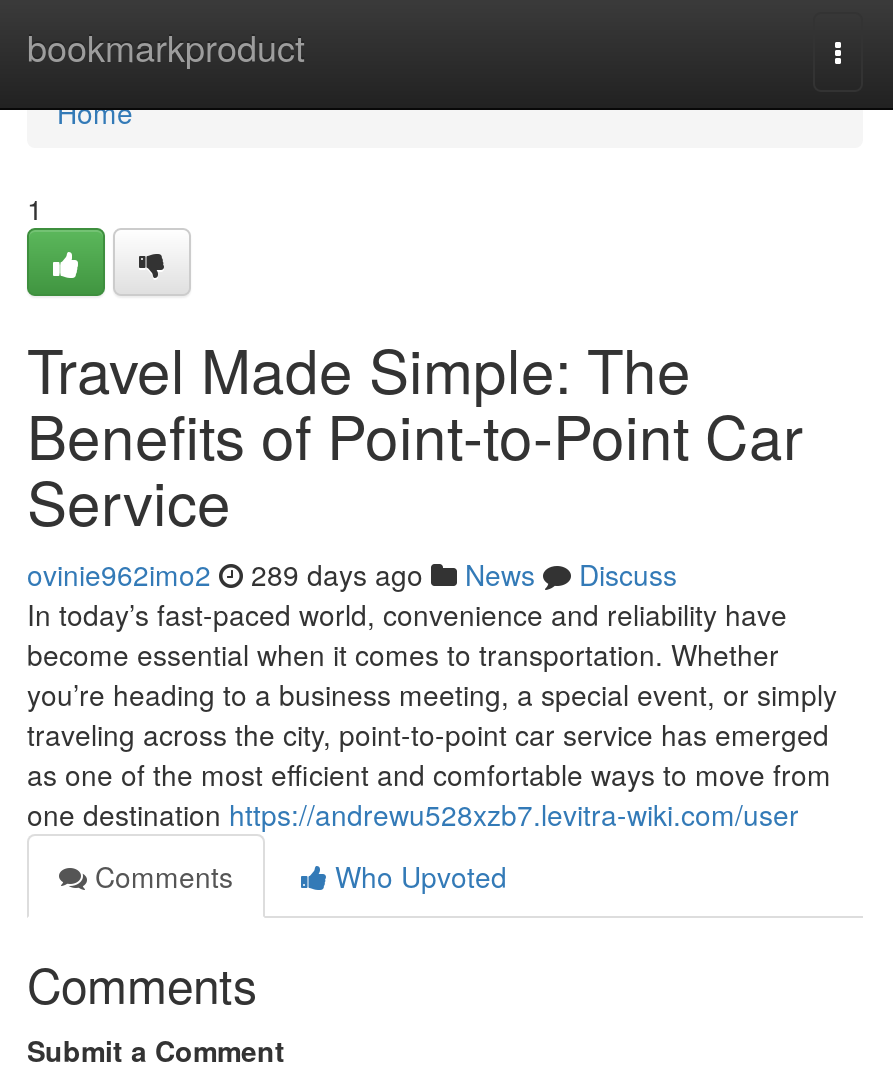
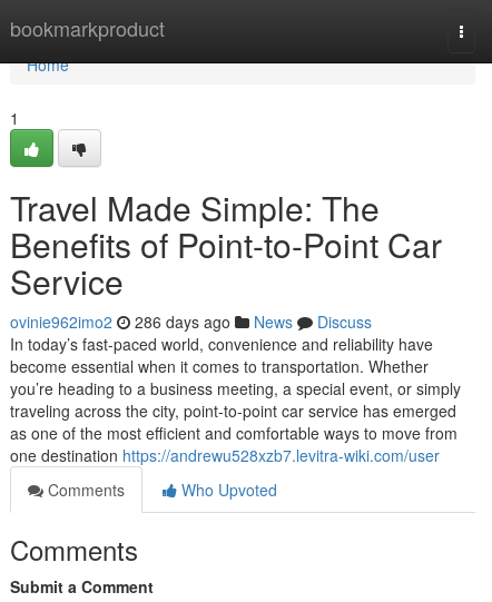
- ovinie962imo2 289 days ago News Discuss
+ ovinie962imo2 286 days ago News Discuss
